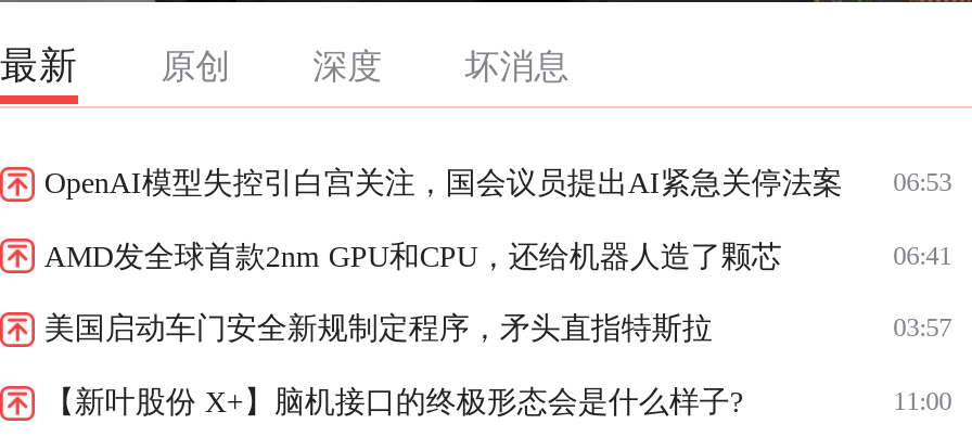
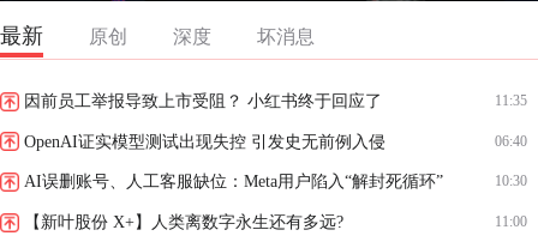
- OpenAI模型失控引白宫关注，国会议员提出AI紧急关停法案
- 06:53
+ 因前员工举报导致上市受阻？ 小红书终于回应了
+ 11:35

- AMD发全球首款2nm GPU和CPU，还给机器人造了颗芯
- 06:41
+ OpenAI证实模型测试出现失控 引发史无前例入侵
+ 06:40

- 美国启动车门安全新规制定程序，矛头直指特斯拉
- 03:57
+ AI误删账号、人工客服缺位：Meta用户陷入“解封死循环”
+ 10:30

- 【新叶股份 X+】脑机接口的终极形态会是什么样子?
+ 【新叶股份 X+】人类离数字永生还有多远?
